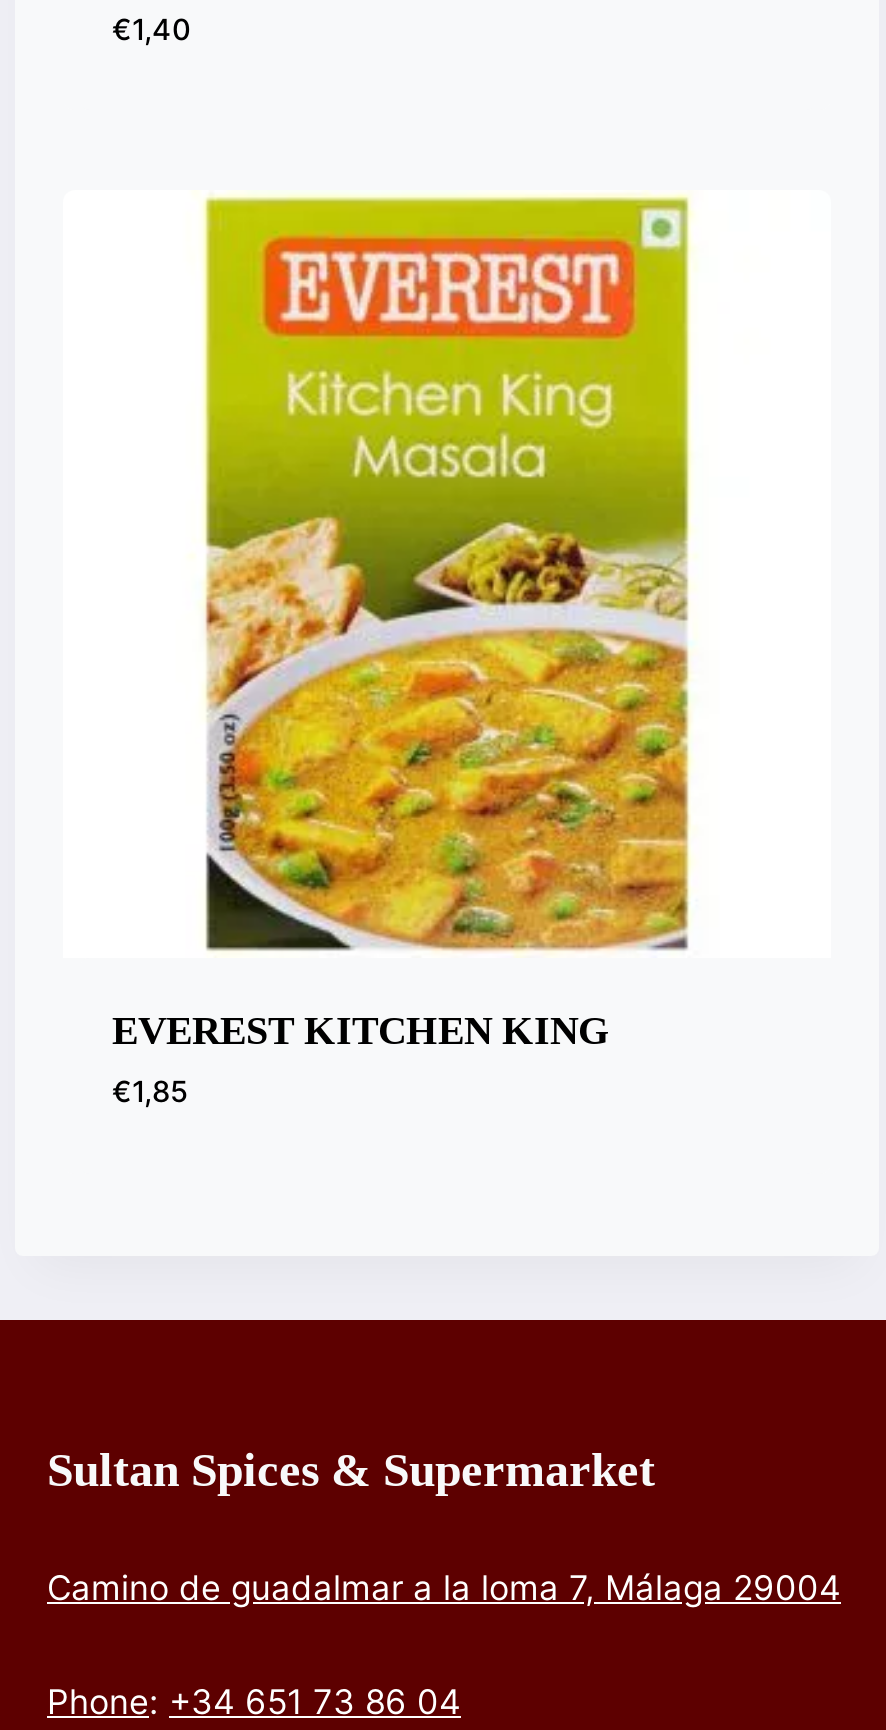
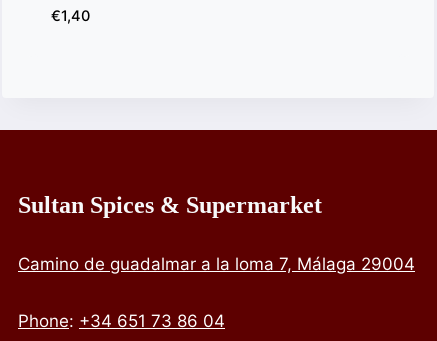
- [image]
- EVEREST KITCHEN KING
- €1,85
